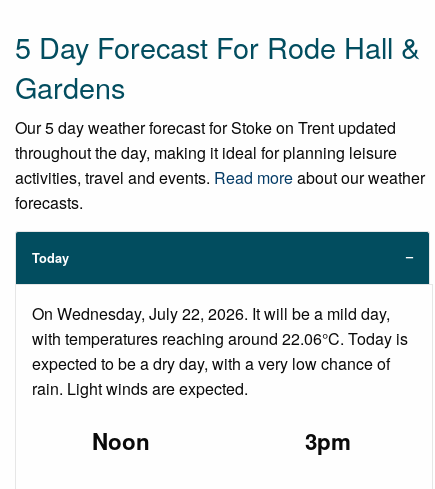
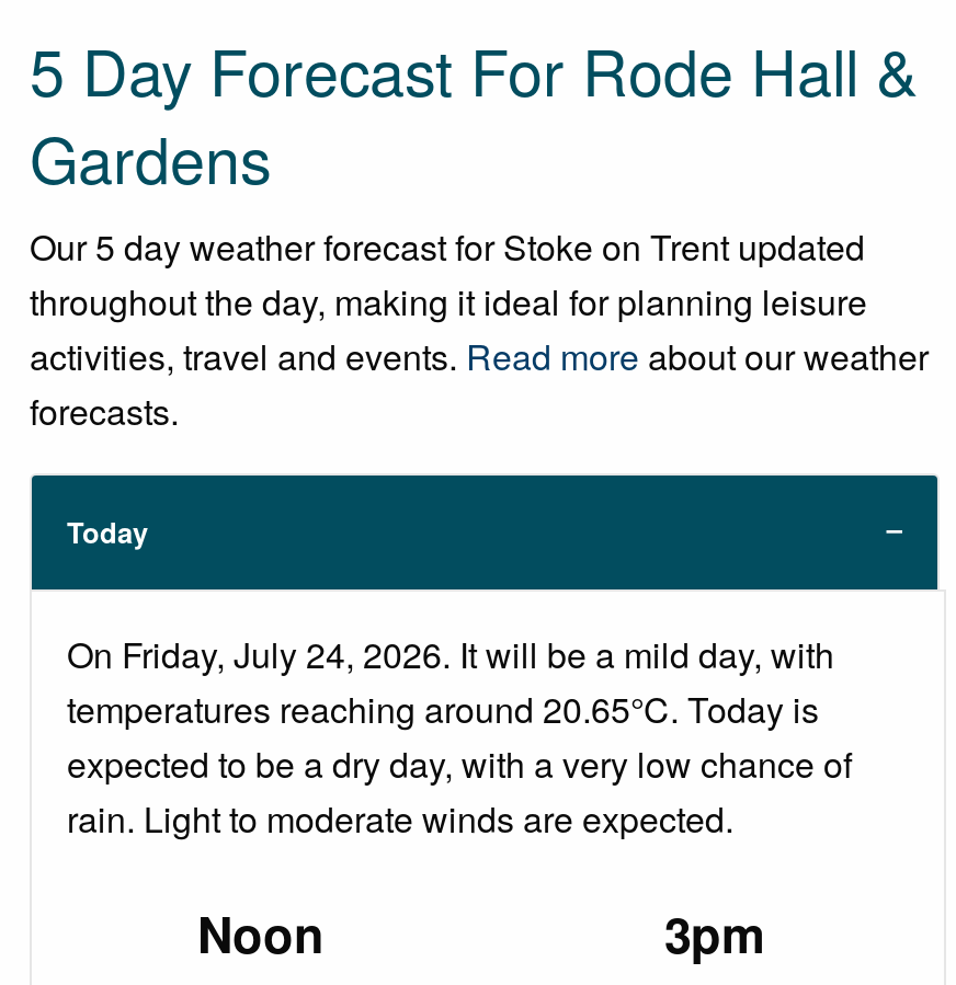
- On Wednesday, July 22, 2026. It will be a mild day,
- with temperatures reaching around 22.06°C. Today is
+ On Friday, July 24, 2026. It will be a mild day, with
+ temperatures reaching around 20.65°C. Today is

- rain. Light winds are expected.
+ rain. Light to moderate winds are expected.
